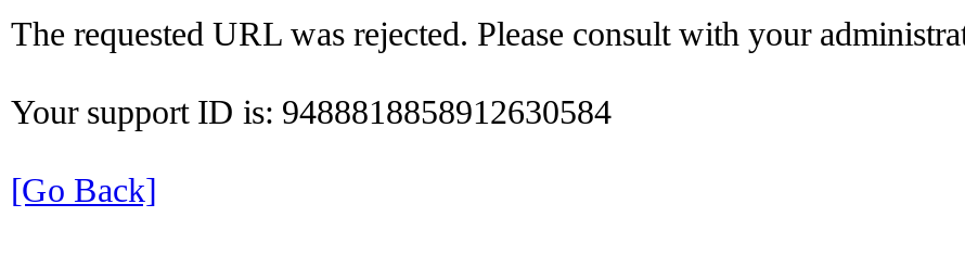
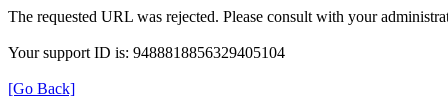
- Your support ID is: 9488818858912630584
+ Your support ID is: 9488818856329405104
